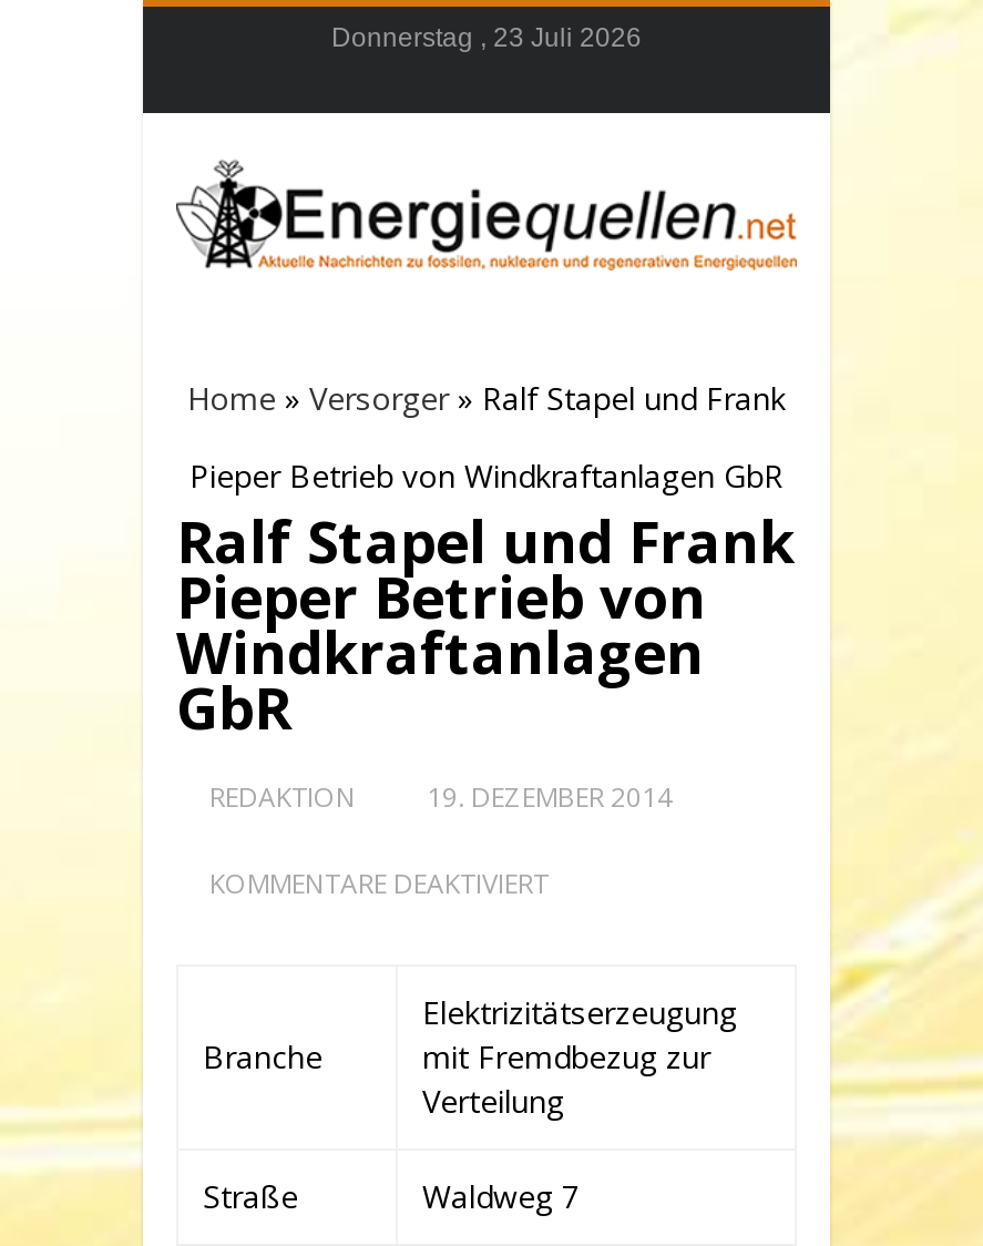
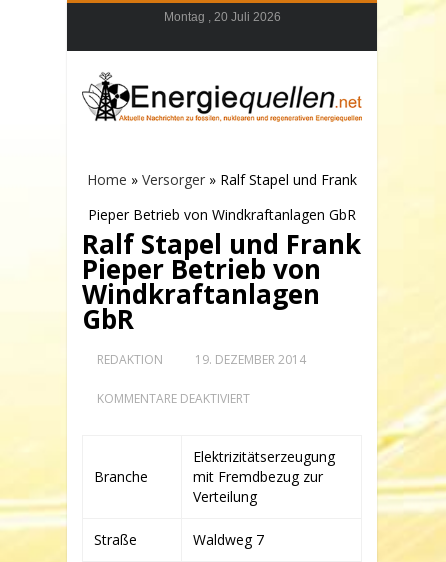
- Donnerstag , 23 Juli 2026
+ Montag , 20 Juli 2026
